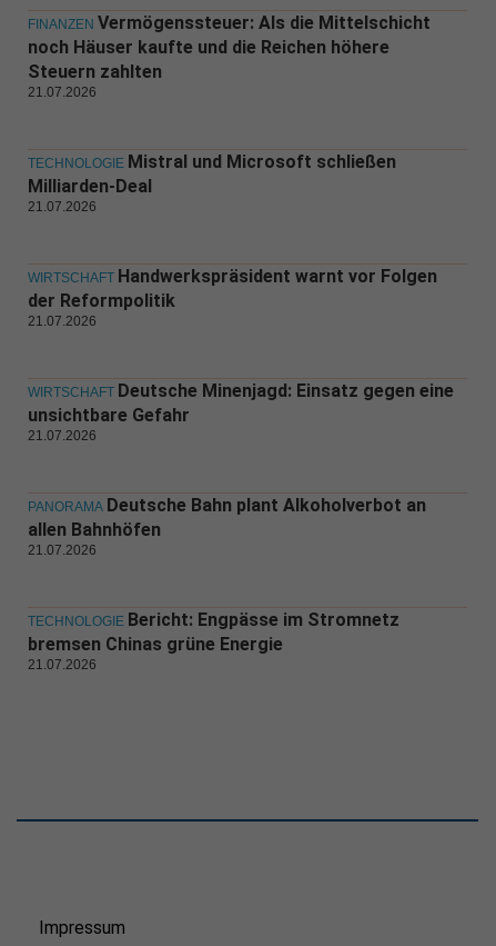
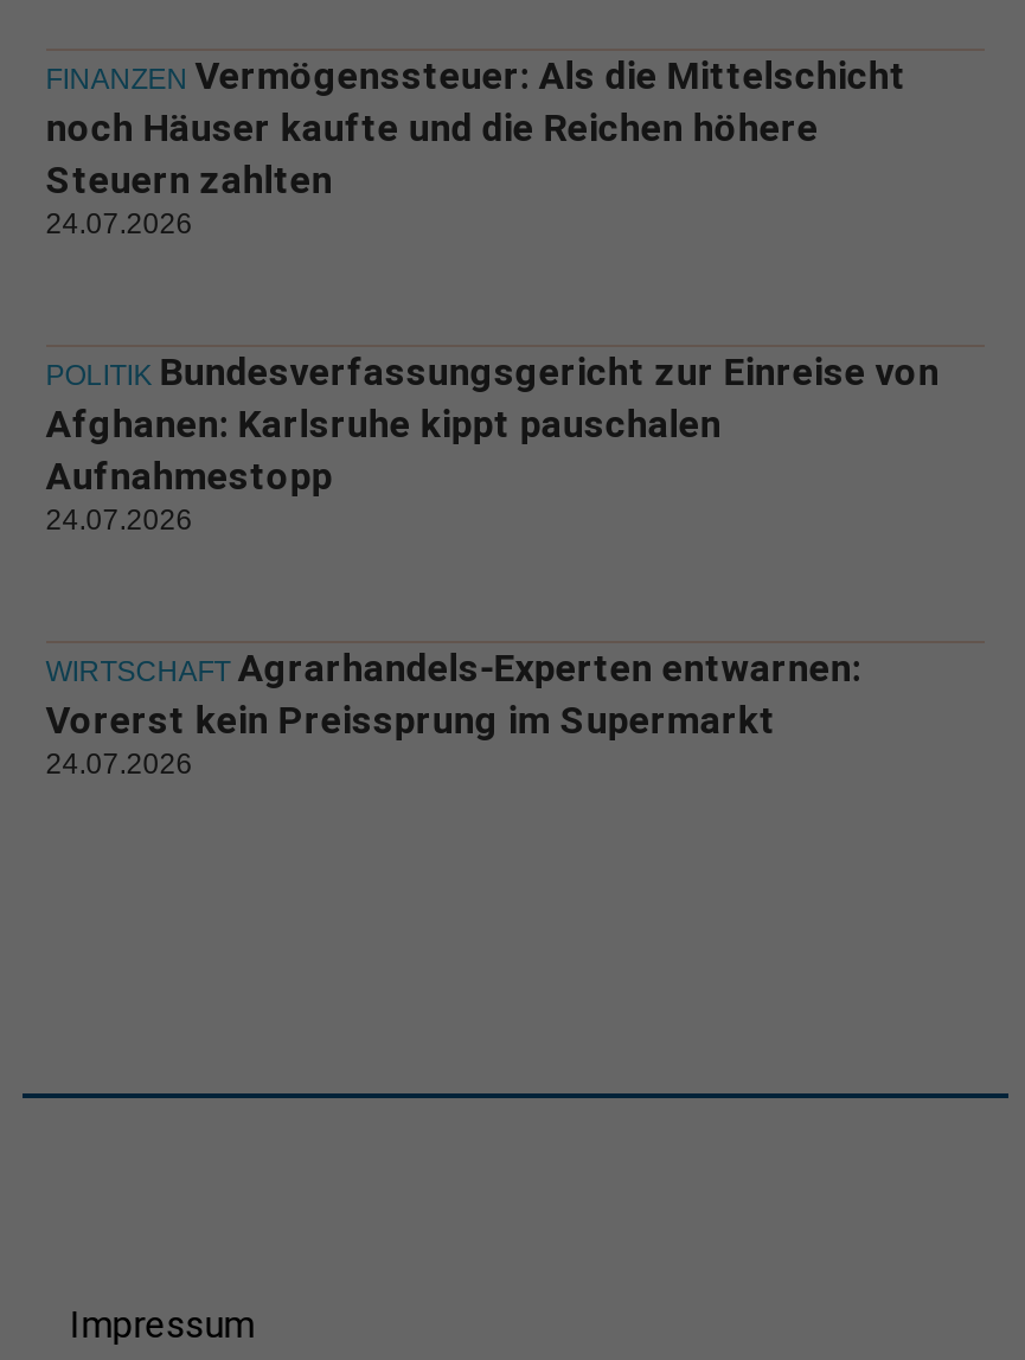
- 21.07.2026
- TECHNOLOGIE Mistral und Microsoft schließen
- Milliarden-Deal
- 21.07.2026
- WIRTSCHAFT Handwerkspräsident warnt vor Folgen
- der Reformpolitik
- 21.07.2026
- WIRTSCHAFT Deutsche Minenjagd: Einsatz gegen eine
- unsichtbare Gefahr
- 21.07.2026
- PANORAMA Deutsche Bahn plant Alkoholverbot an
- allen Bahnhöfen
- 21.07.2026
- TECHNOLOGIE Bericht: Engpässe im Stromnetz
- bremsen Chinas grüne Energie
- 21.07.2026
+ 24.07.2026
+ POLITIK Bundesverfassungsgericht zur Einreise von
+ Afghanen: Karlsruhe kippt pauschalen
+ Aufnahmestopp
+ 24.07.2026
+ WIRTSCHAFT Agrarhandels-Experten entwarnen:
+ Vorerst kein Preissprung im Supermarkt
+ 24.07.2026
